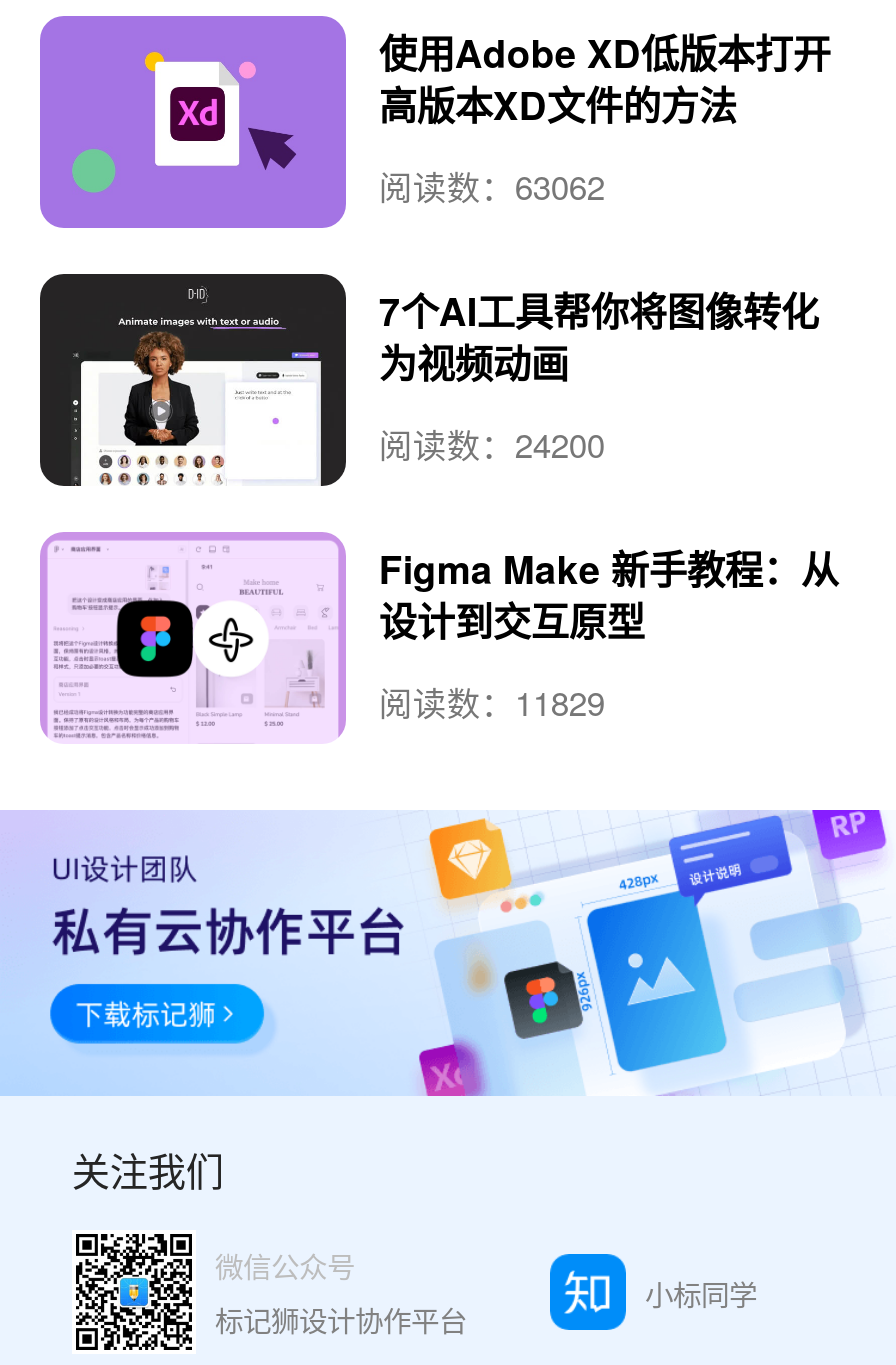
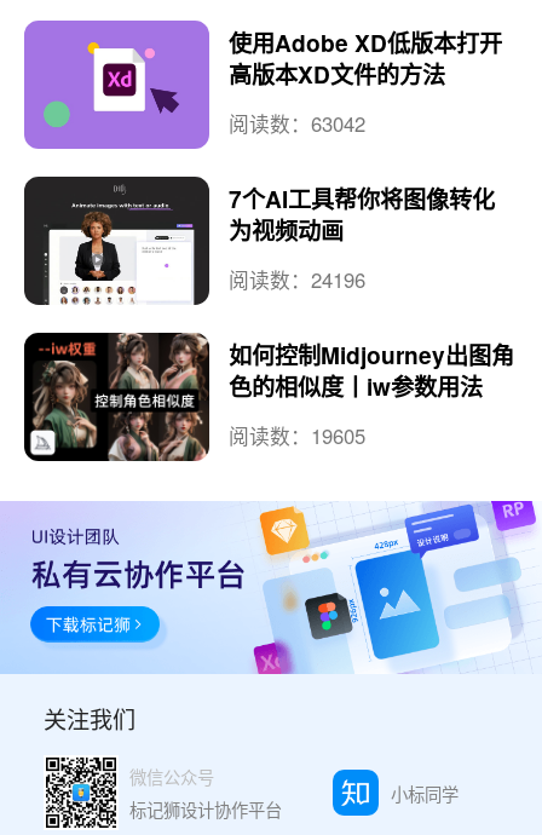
- 阅读数：63062
+ 阅读数：63042

- 阅读数：24200
+ 阅读数：24196

- [image]
- Figma Make 新手教程：从
- 设计到交互原型
+ [image]
+ 如何控制Midjourney出图角
+ 色的相似度丨iw参数用法

- 阅读数：11829
+ 阅读数：19605
